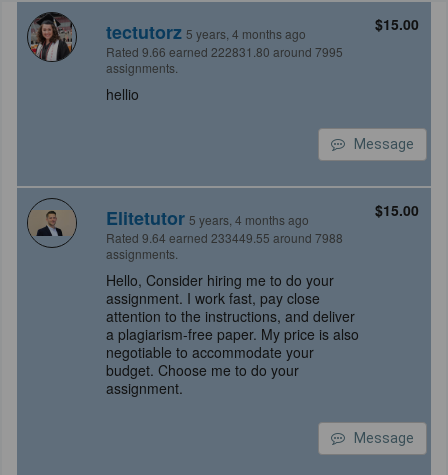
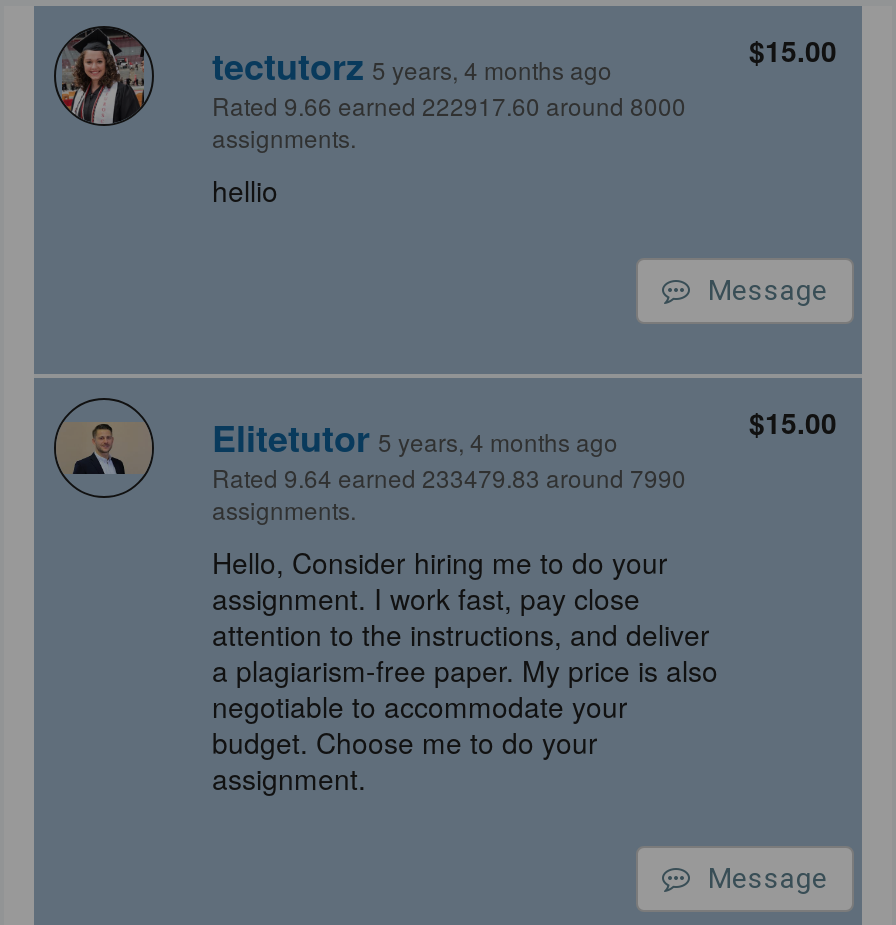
- Rated 9.66 earned 222831.80 around 7995
+ Rated 9.66 earned 222917.60 around 8000

- Rated 9.64 earned 233449.55 around 7988
+ Rated 9.64 earned 233479.83 around 7990
